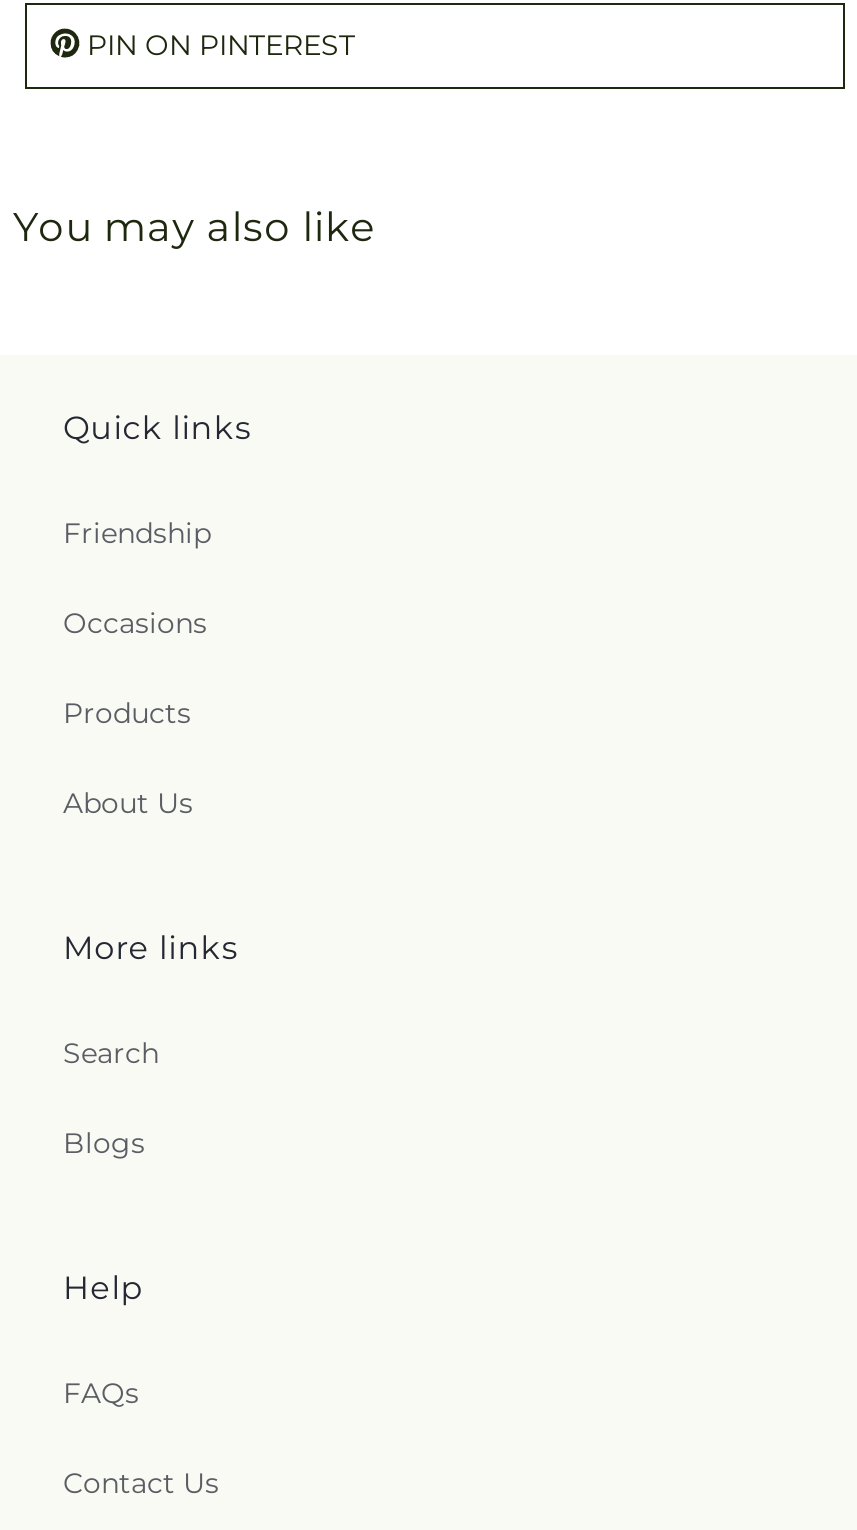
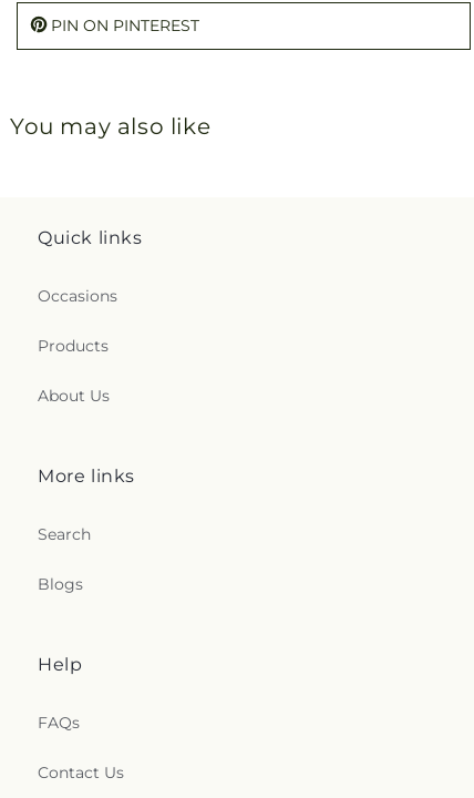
- Friendship
